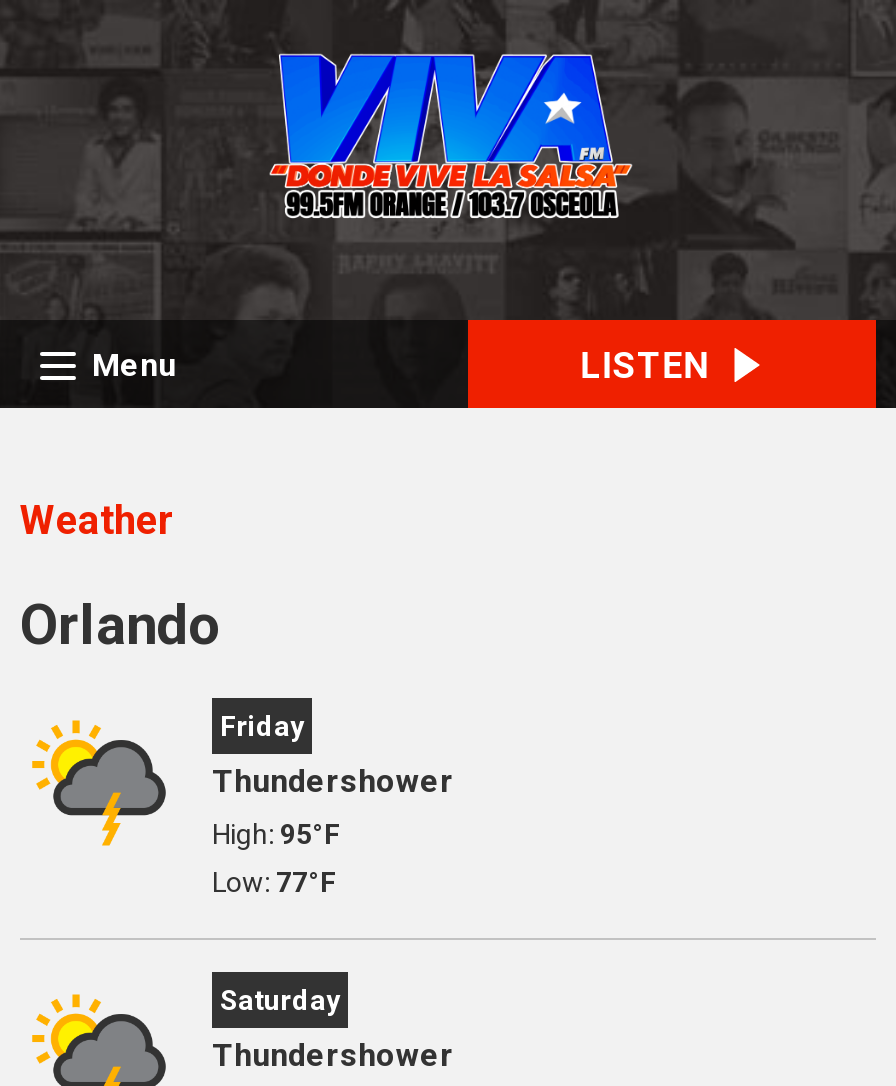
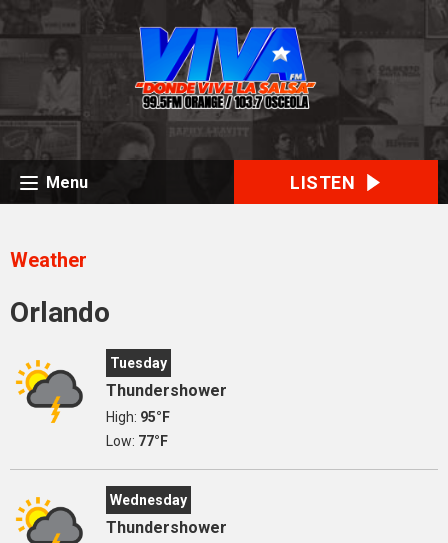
- Friday
+ Tuesday

- Saturday
+ Wednesday
